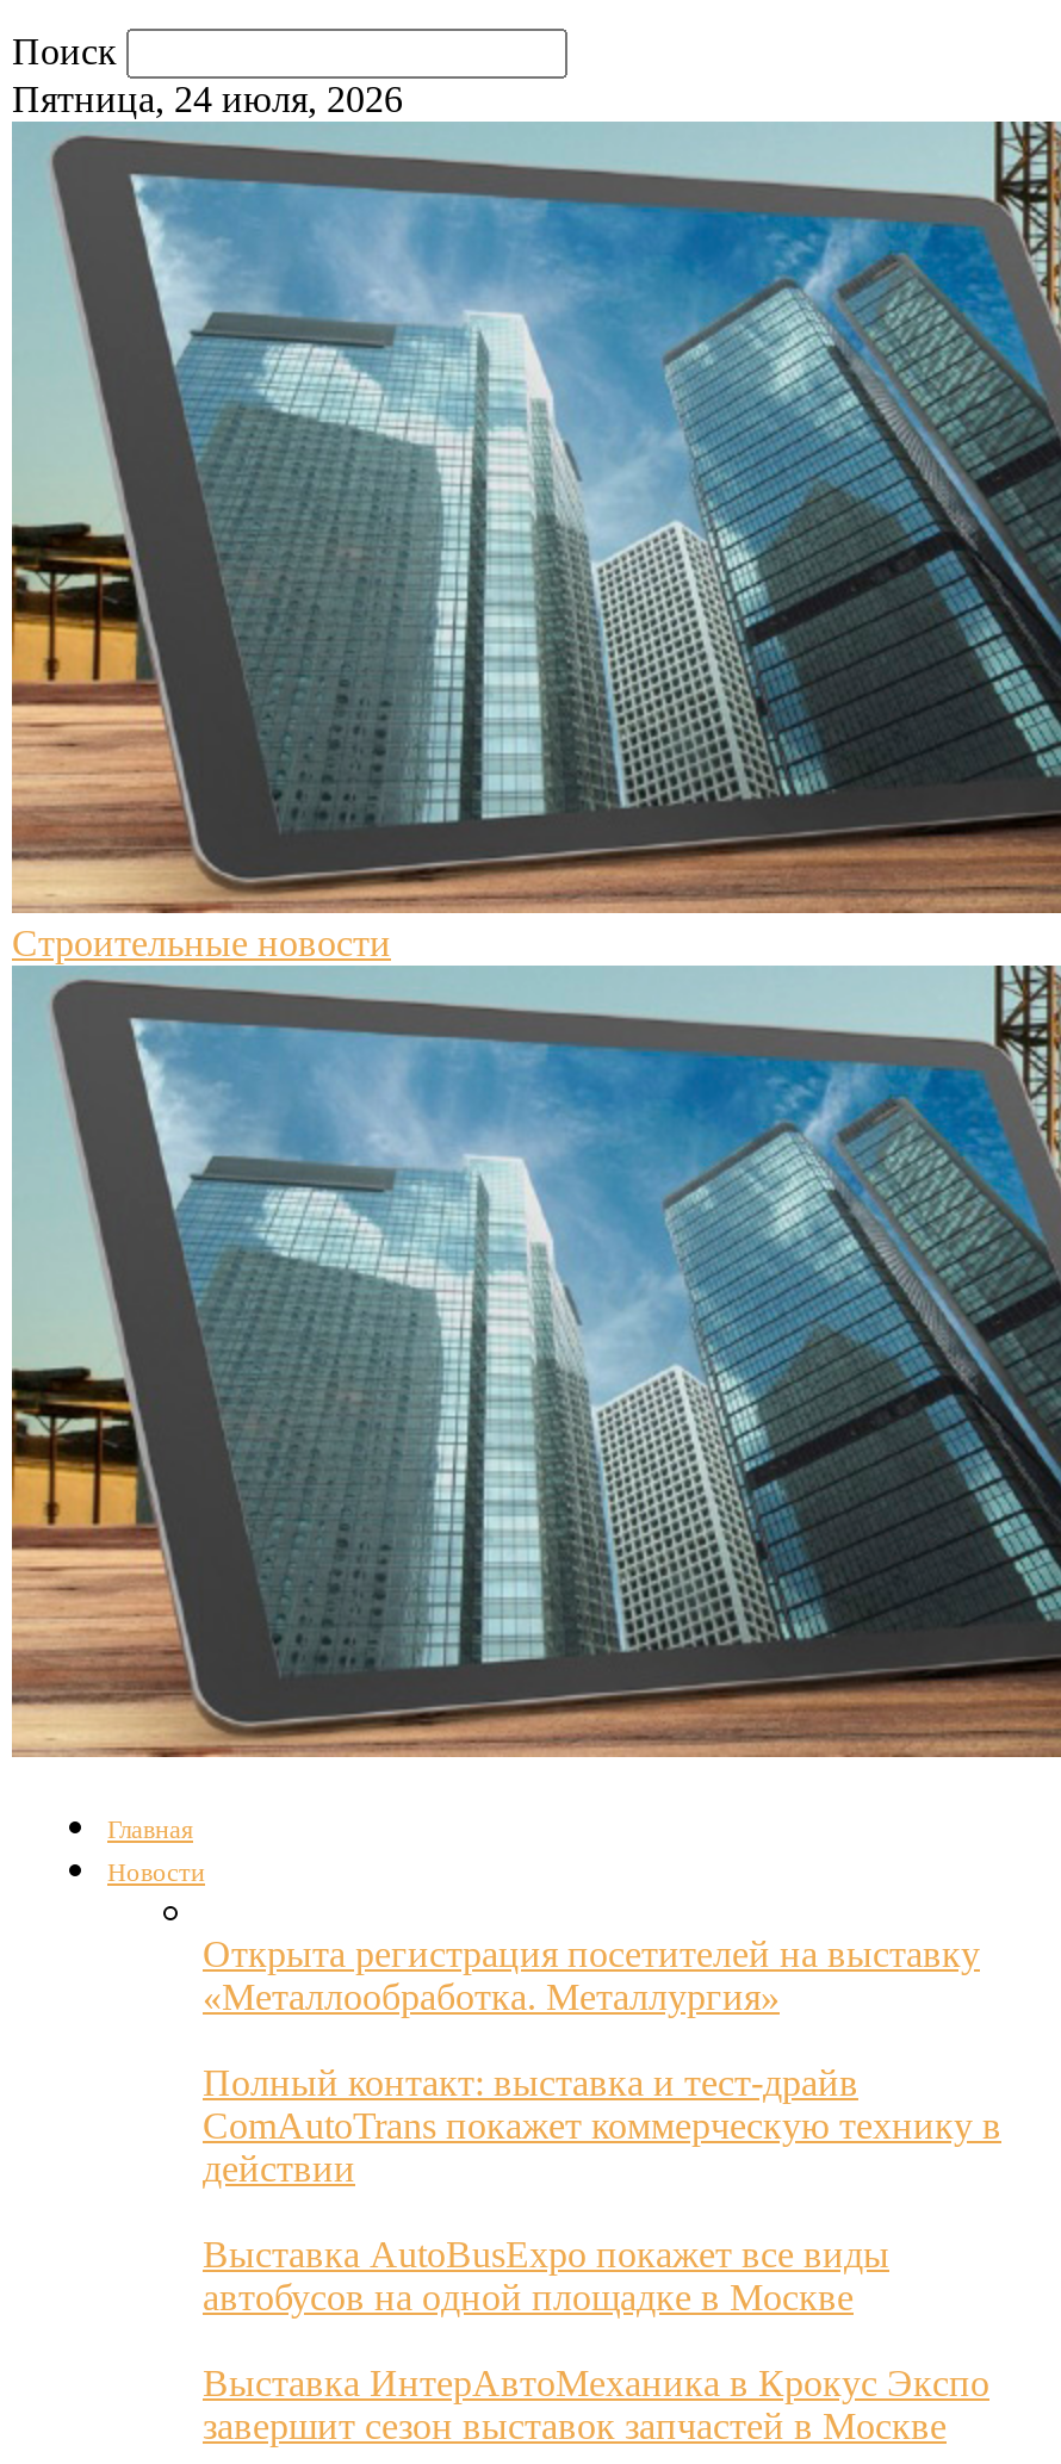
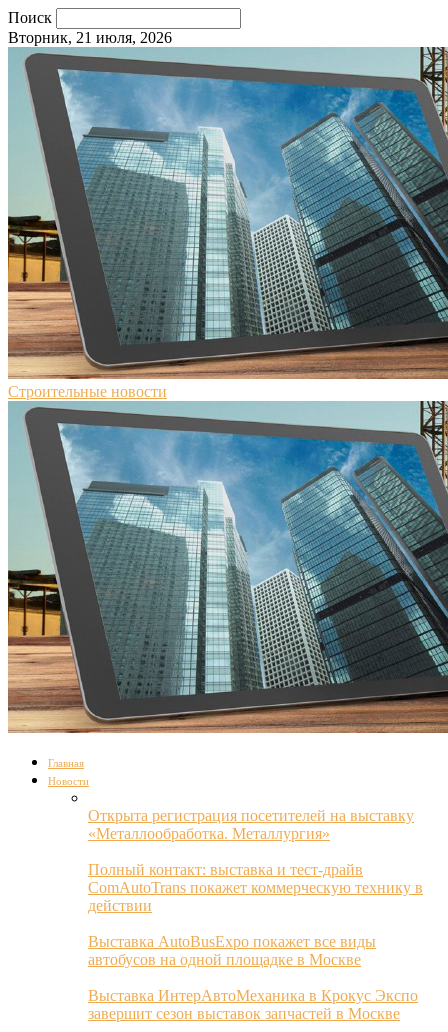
- Пятница, 24 июля, 2026
+ Вторник, 21 июля, 2026
